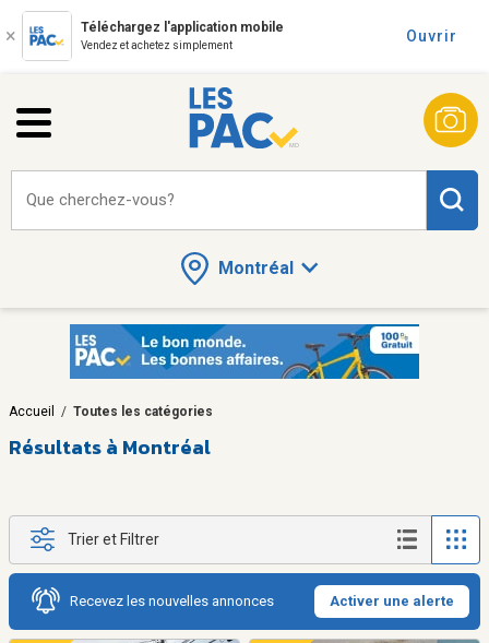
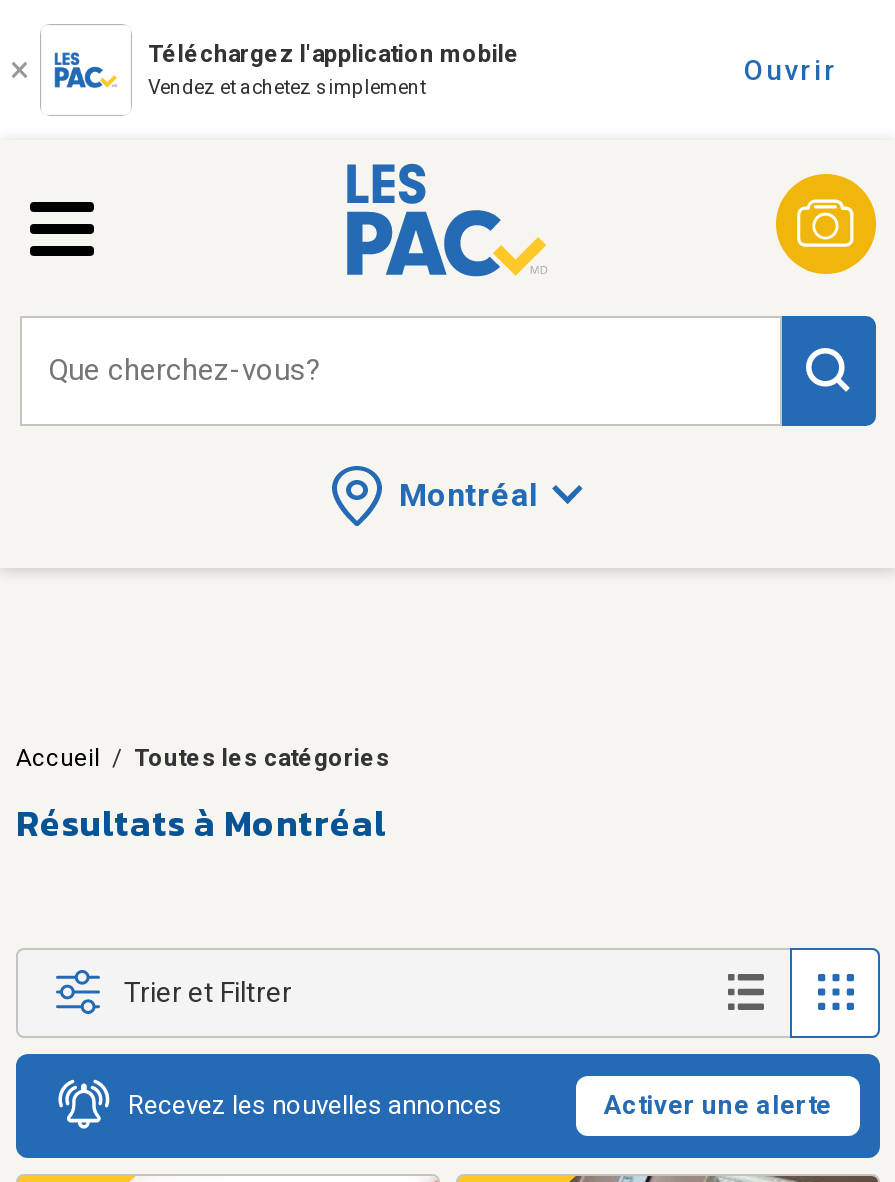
- [image]
